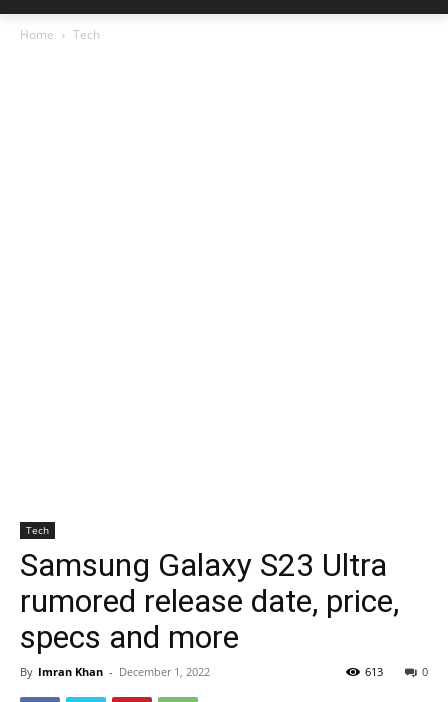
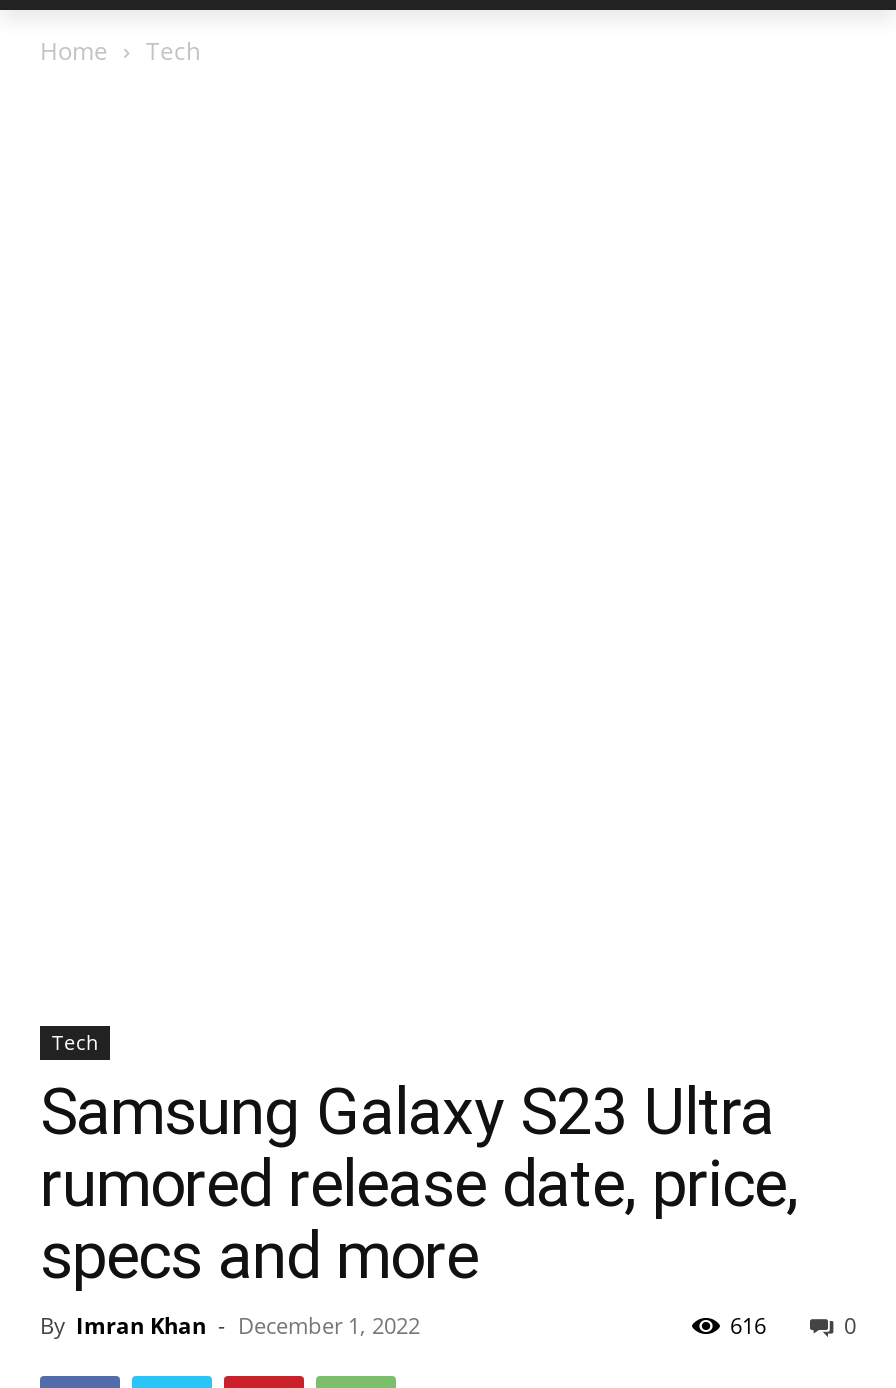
- 613
+ 616
